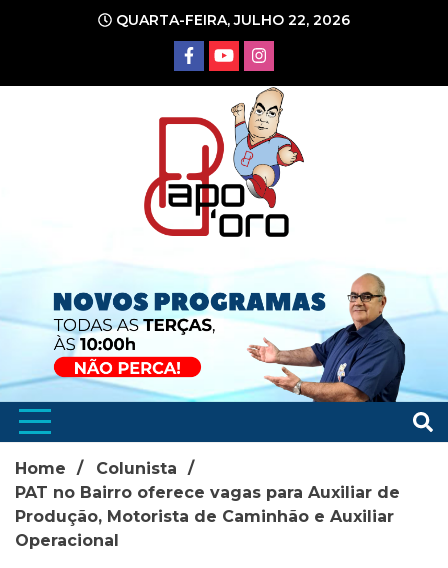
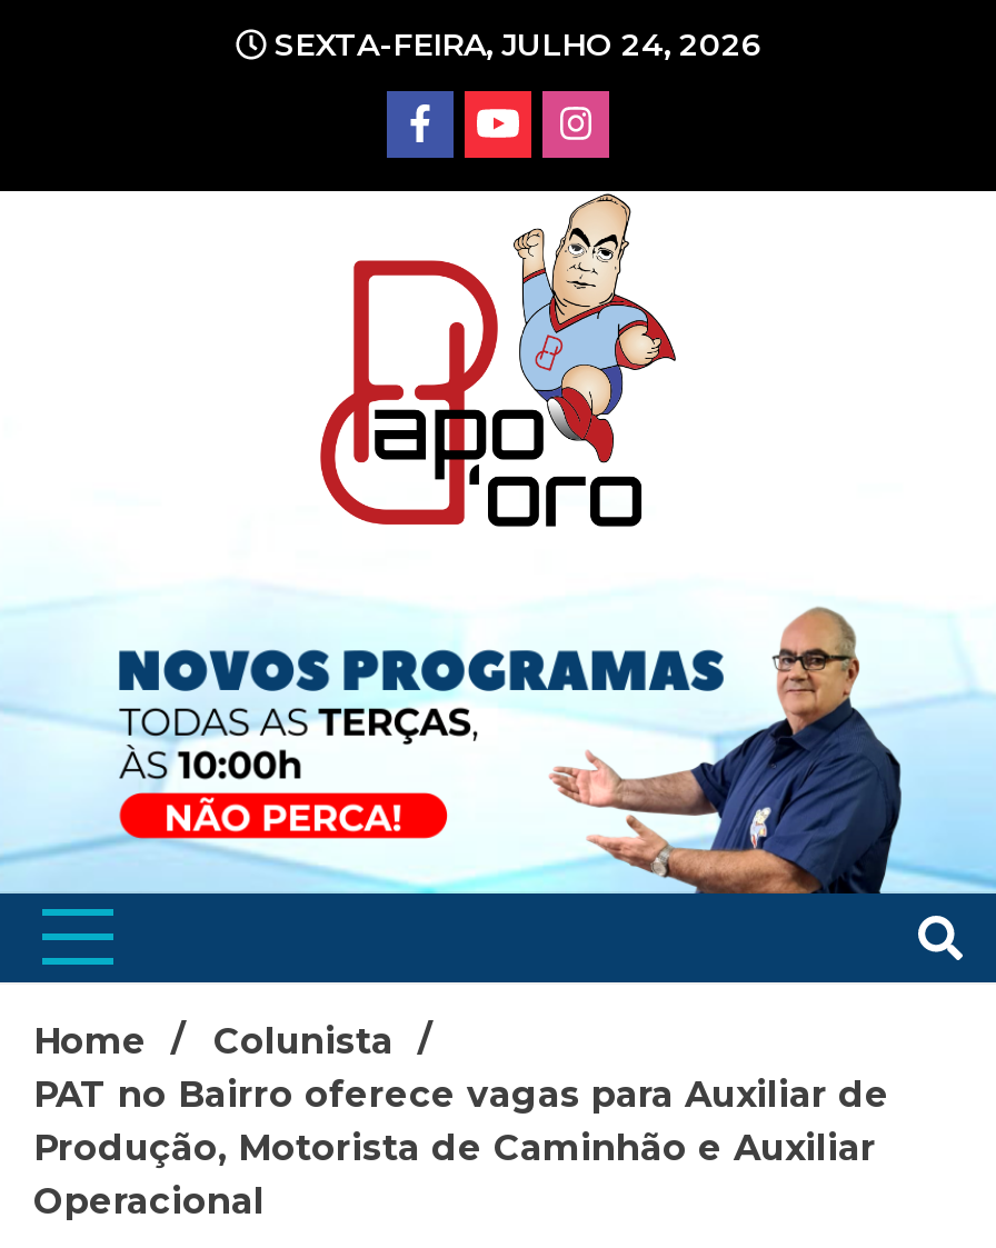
- QUARTA-FEIRA, JULHO 22, 2026
+ SEXTA-FEIRA, JULHO 24, 2026
